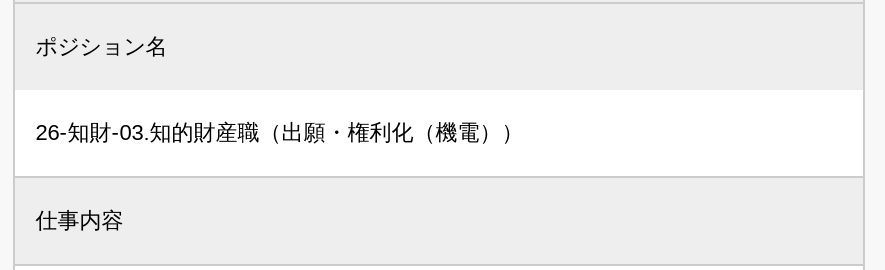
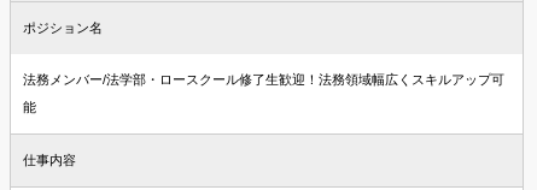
- 26-知財-03.知的財産職（出願・権利化（機電））
+ 法務メンバー/法学部・ロースクール修了生歓迎！法務領域幅広くスキルアップ可
+ 能
